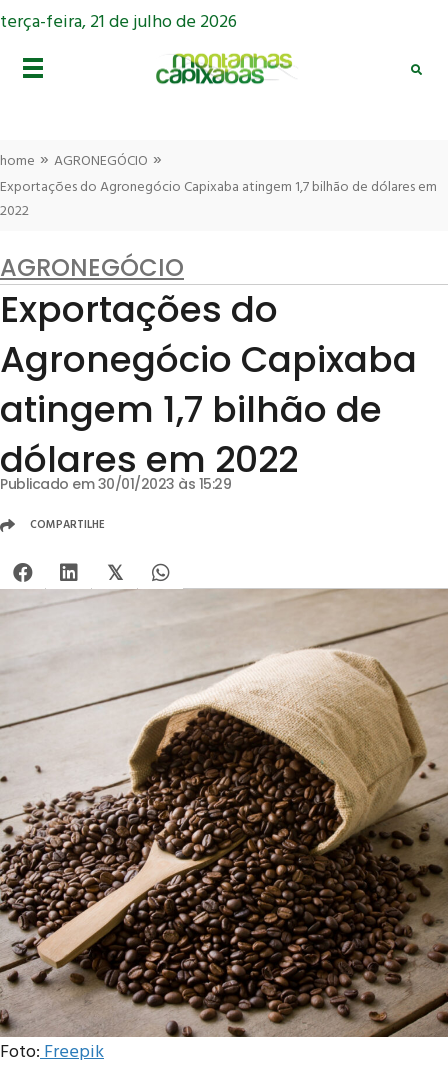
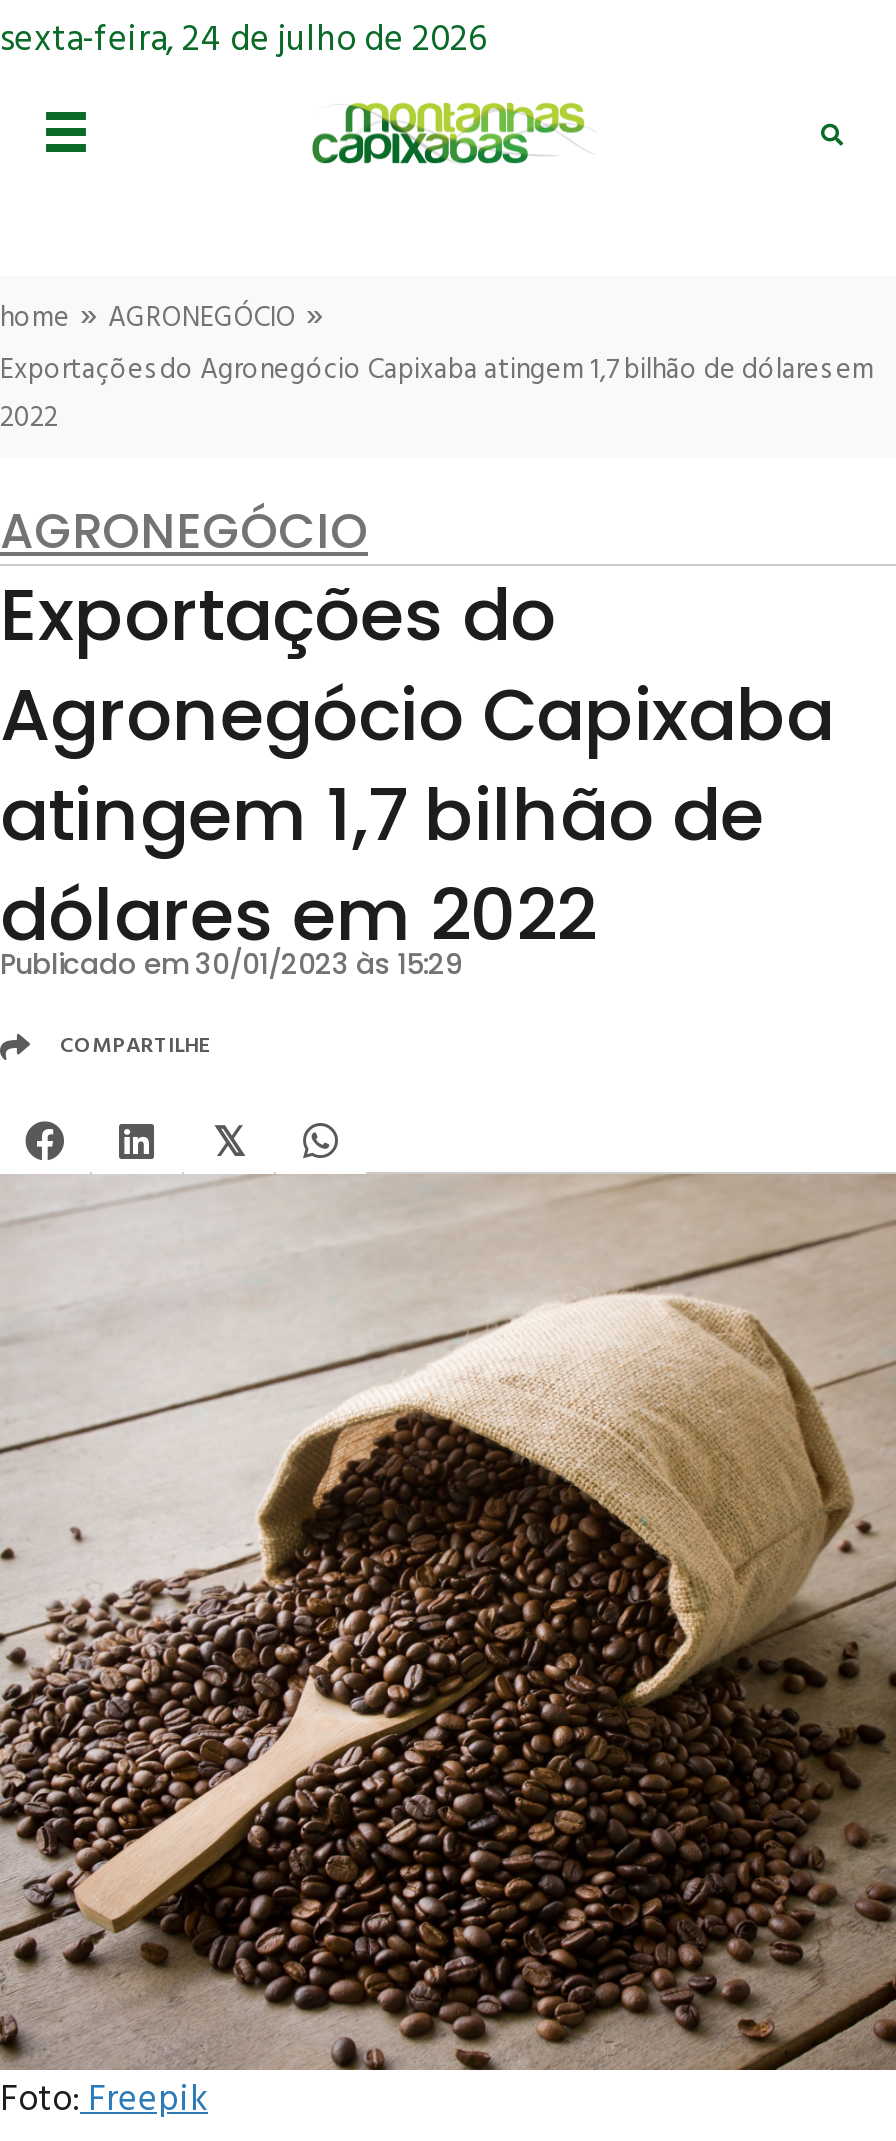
- terça-feira, 21 de julho de 2026
+ sexta-feira, 24 de julho de 2026
